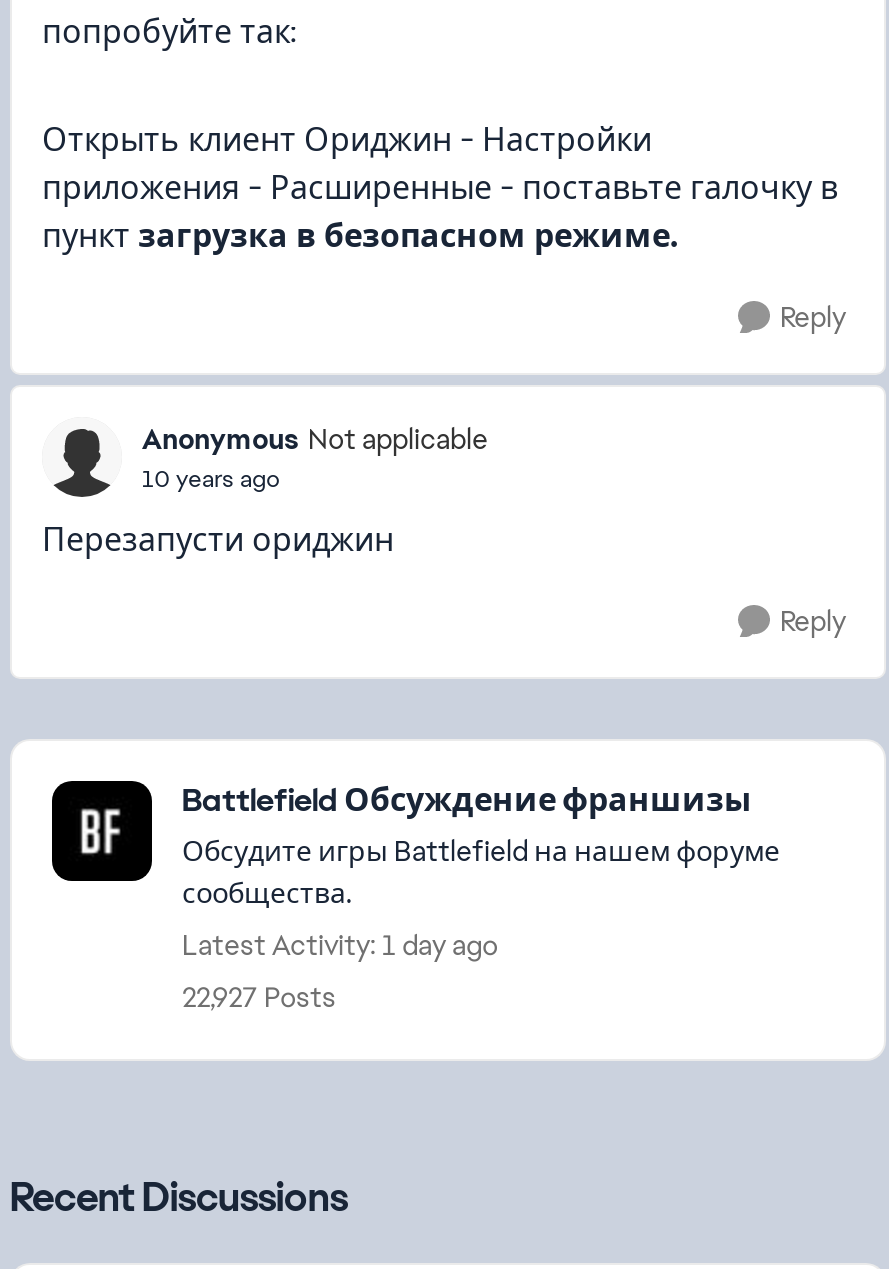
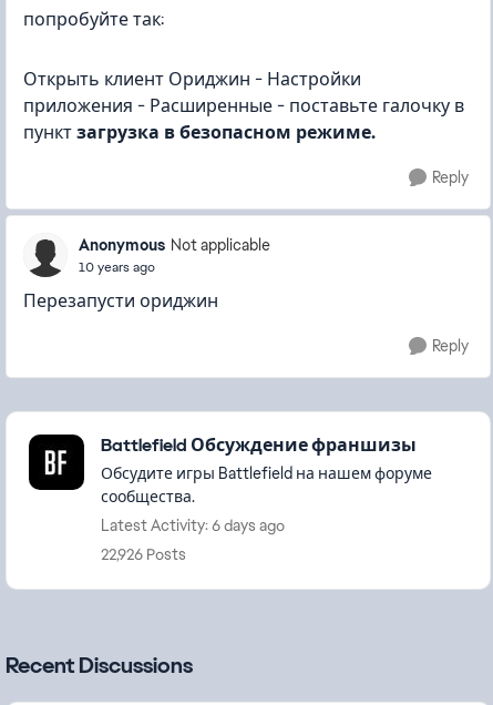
- Latest Activity: 1 day ago
+ Latest Activity: 6 days ago

- 22,927 Posts
+ 22,926 Posts
